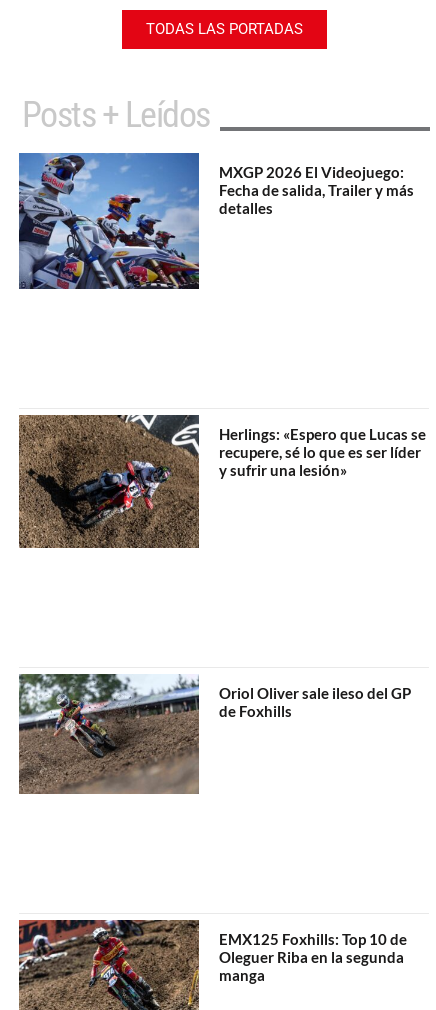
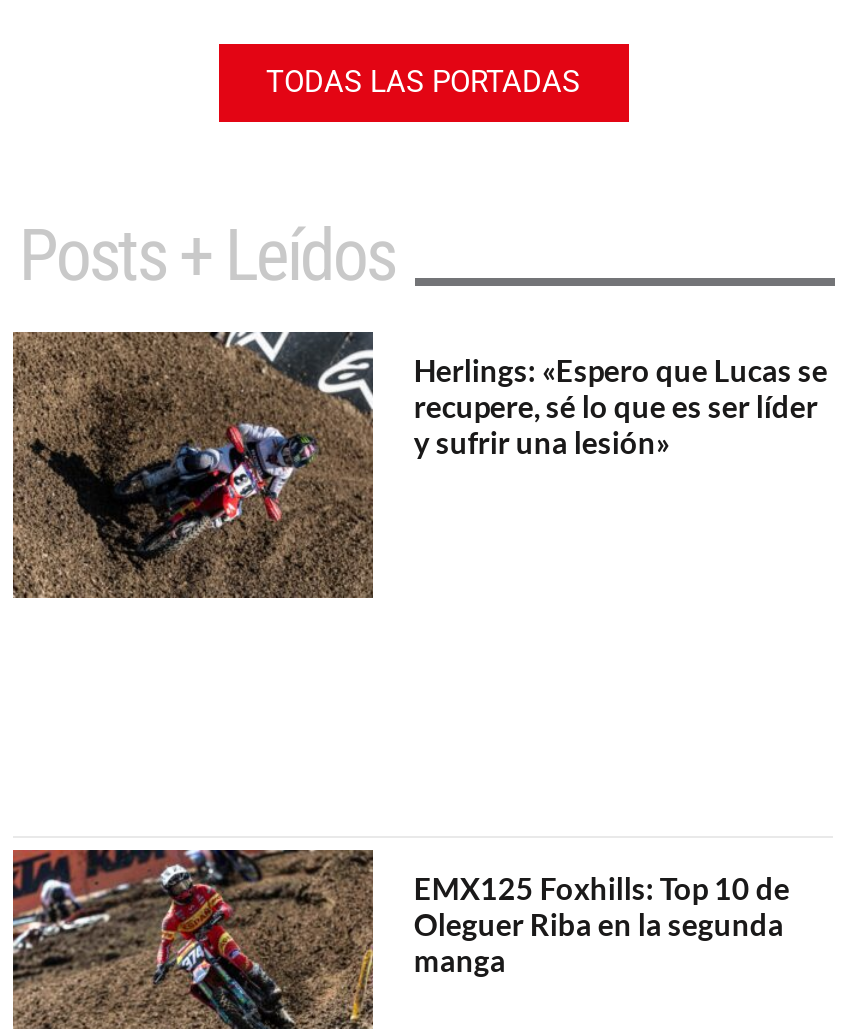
- [image]
- MXGP 2026 El Videojuego:
- Fecha de salida, Trailer y más
- detalles

- [image]
- Oriol Oliver sale ileso del GP
- de Foxhills
